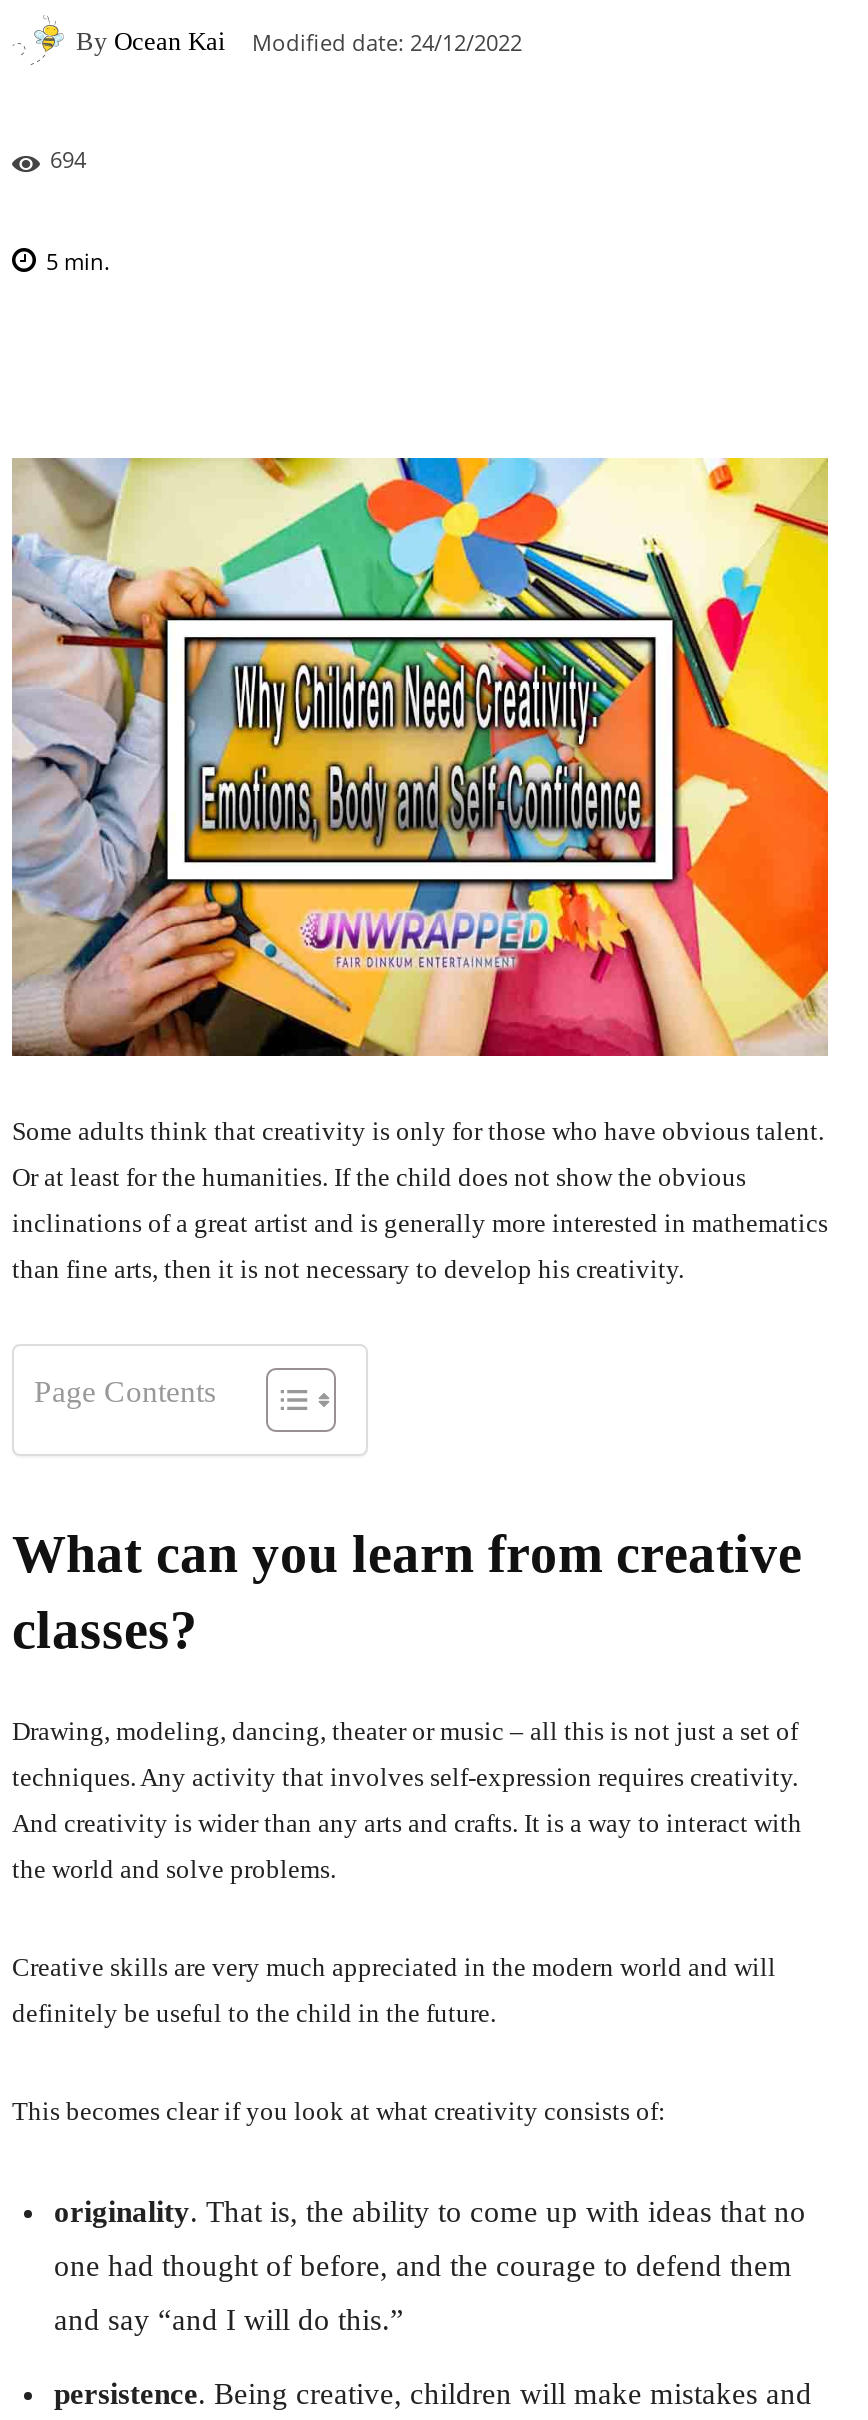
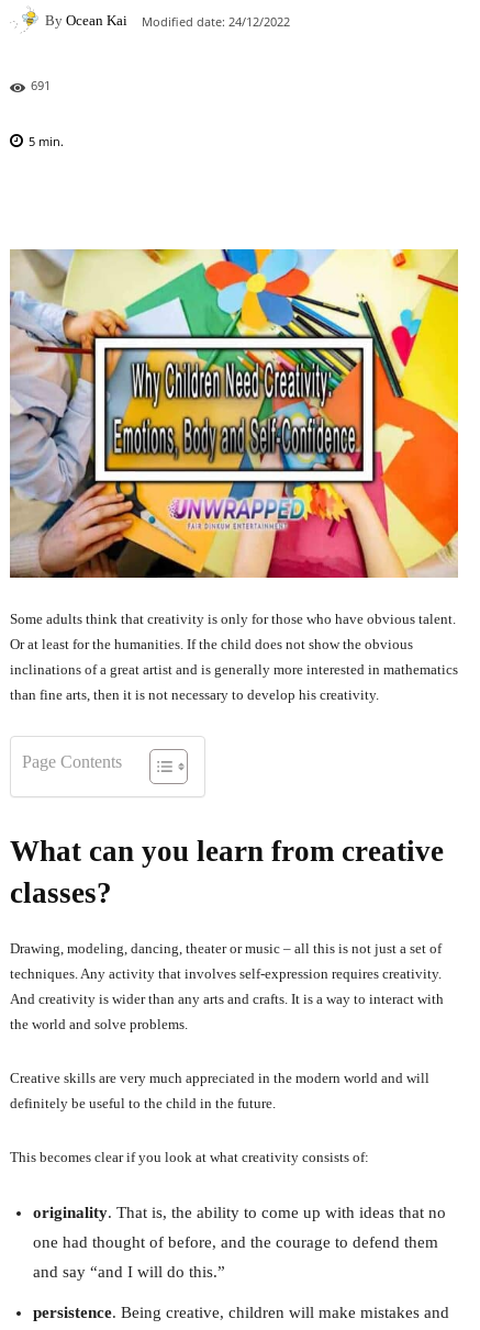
- 694
+ 691
